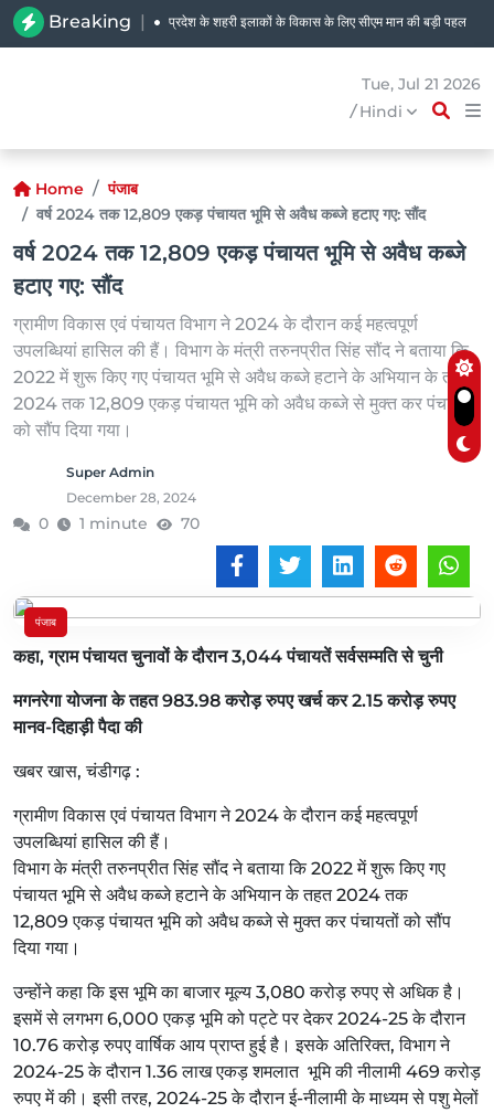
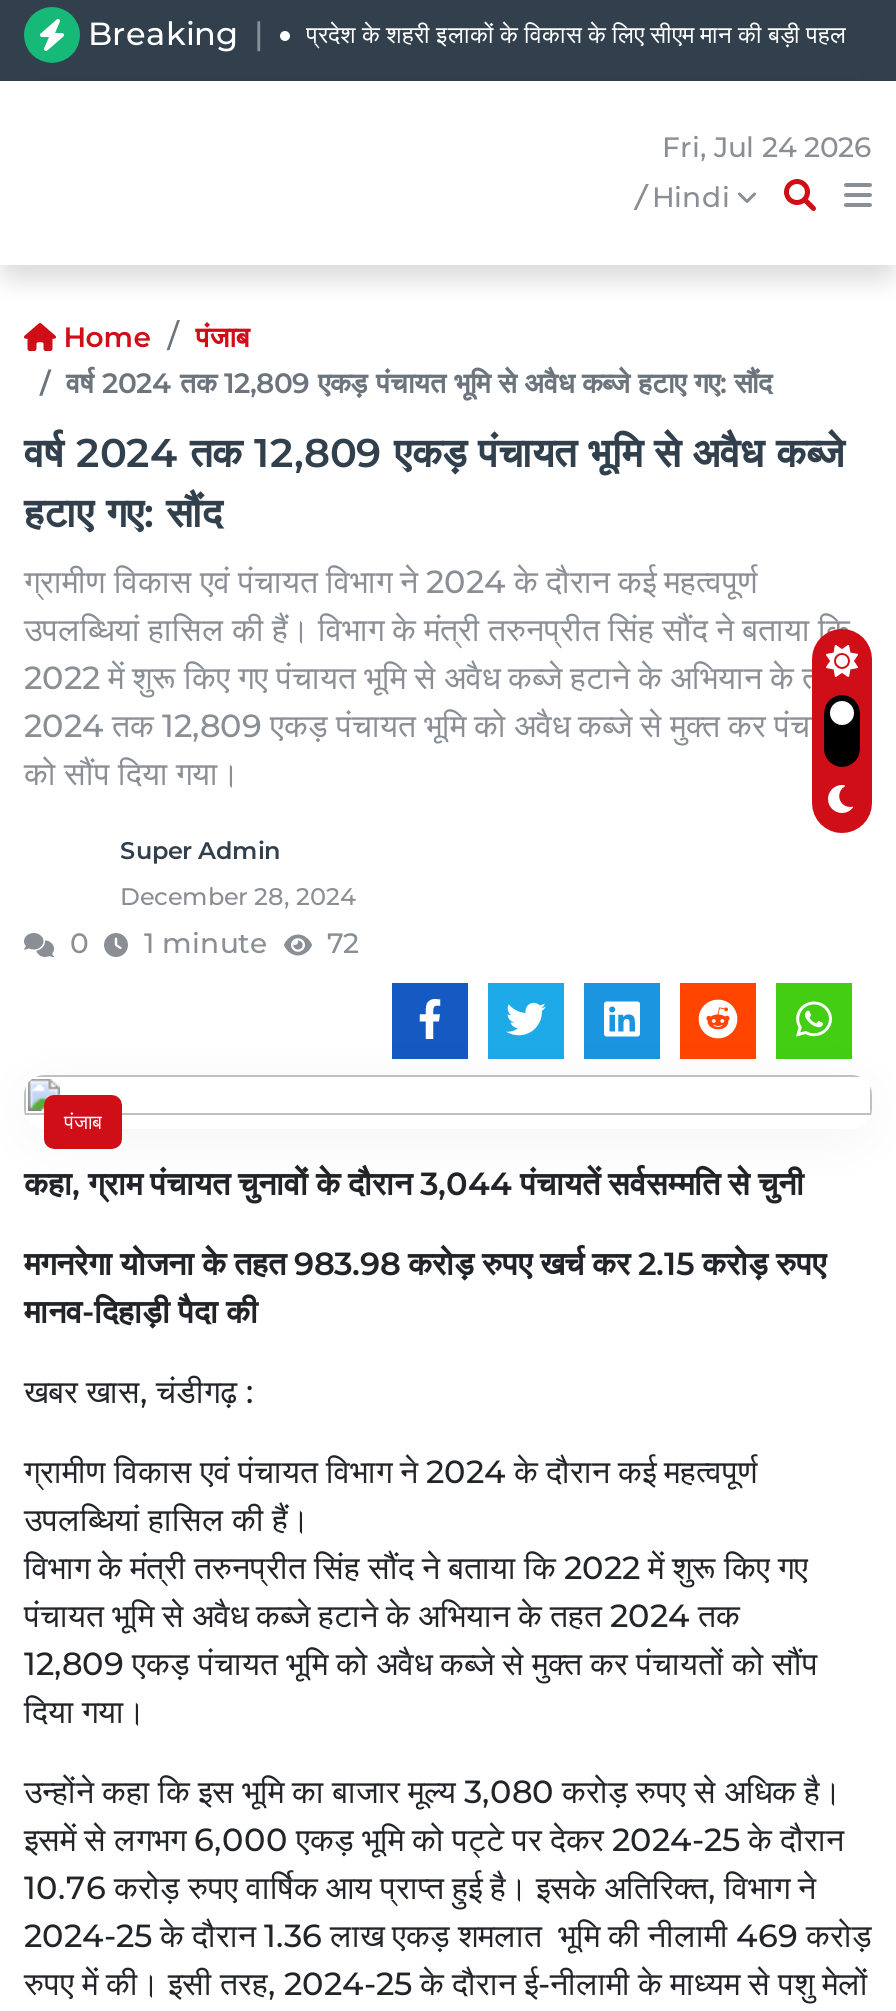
- Tue, Jul 21 2026
+ Fri, Jul 24 2026

- 70
+ 72
